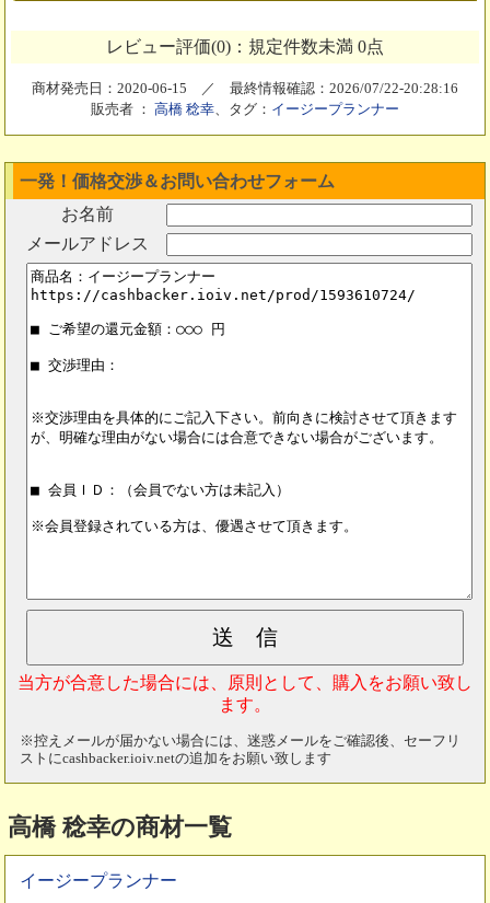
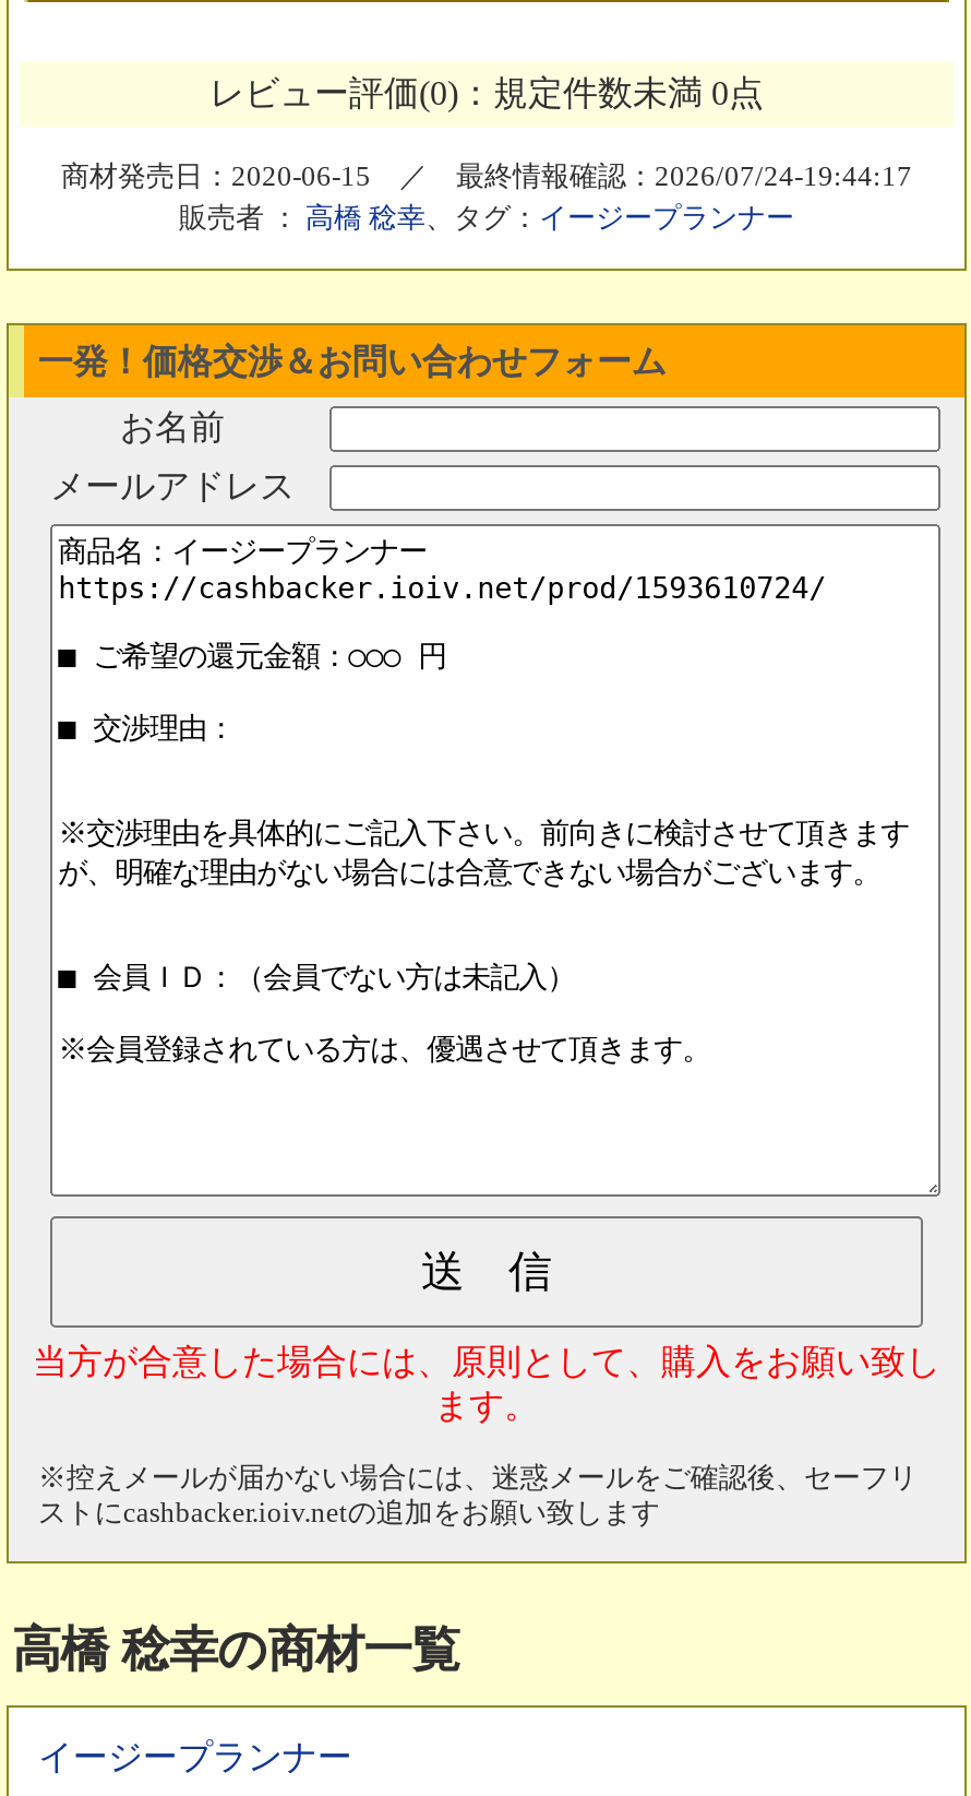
- 商材発売日：2020-06-15 ／ 最終情報確認：2026/07/22-20:28:16
+ 商材発売日：2020-06-15 ／ 最終情報確認：2026/07/24-19:44:17
